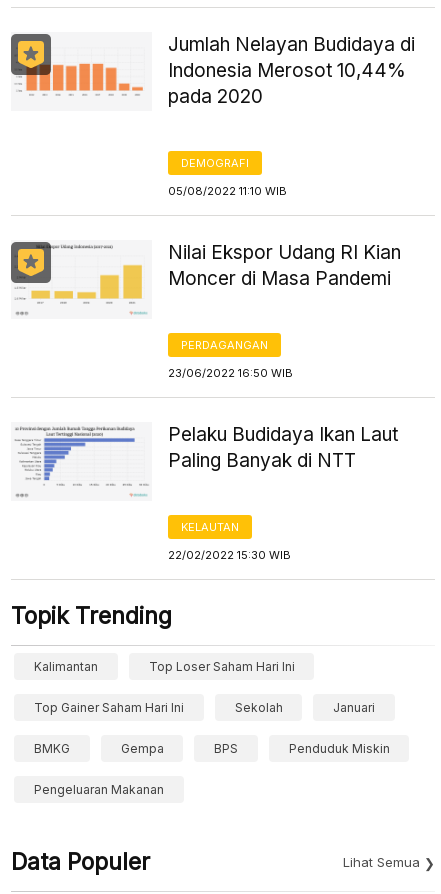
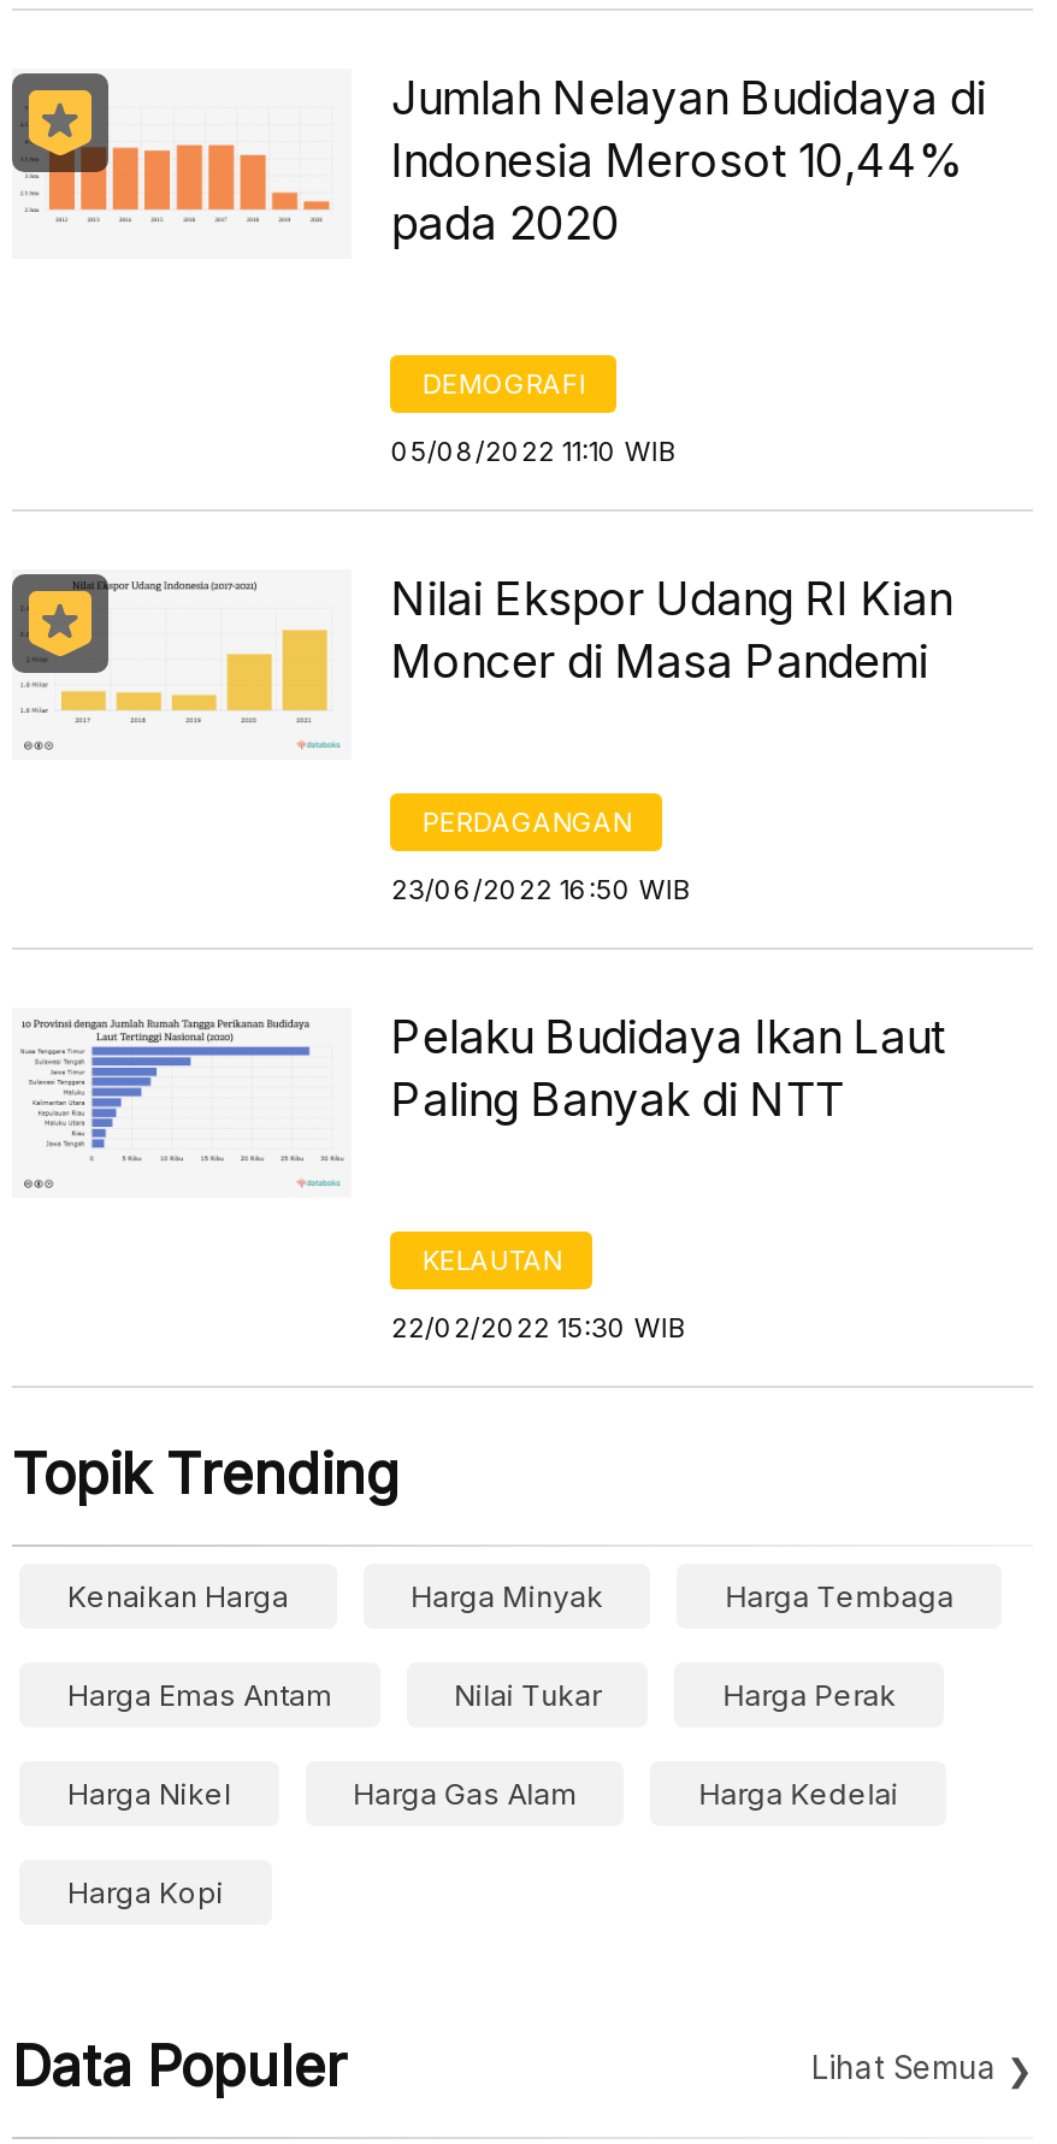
- Kalimantan
- Top Loser Saham Hari Ini
+ Kenaikan Harga
+ Harga Minyak
+ Harga Tembaga

- Top Gainer Saham Hari Ini
- Sekolah
- Januari
+ Harga Emas Antam
+ Nilai Tukar
+ Harga Perak

- BMKG
- Gempa
- BPS
- Penduduk Miskin
+ Harga Nikel
+ Harga Gas Alam
+ Harga Kedelai

- Pengeluaran Makanan
+ Harga Kopi
